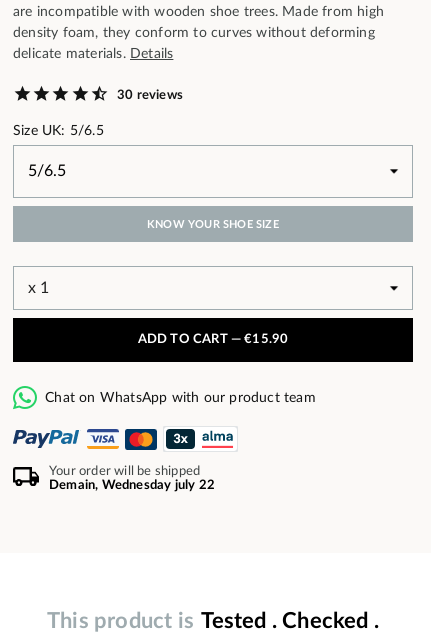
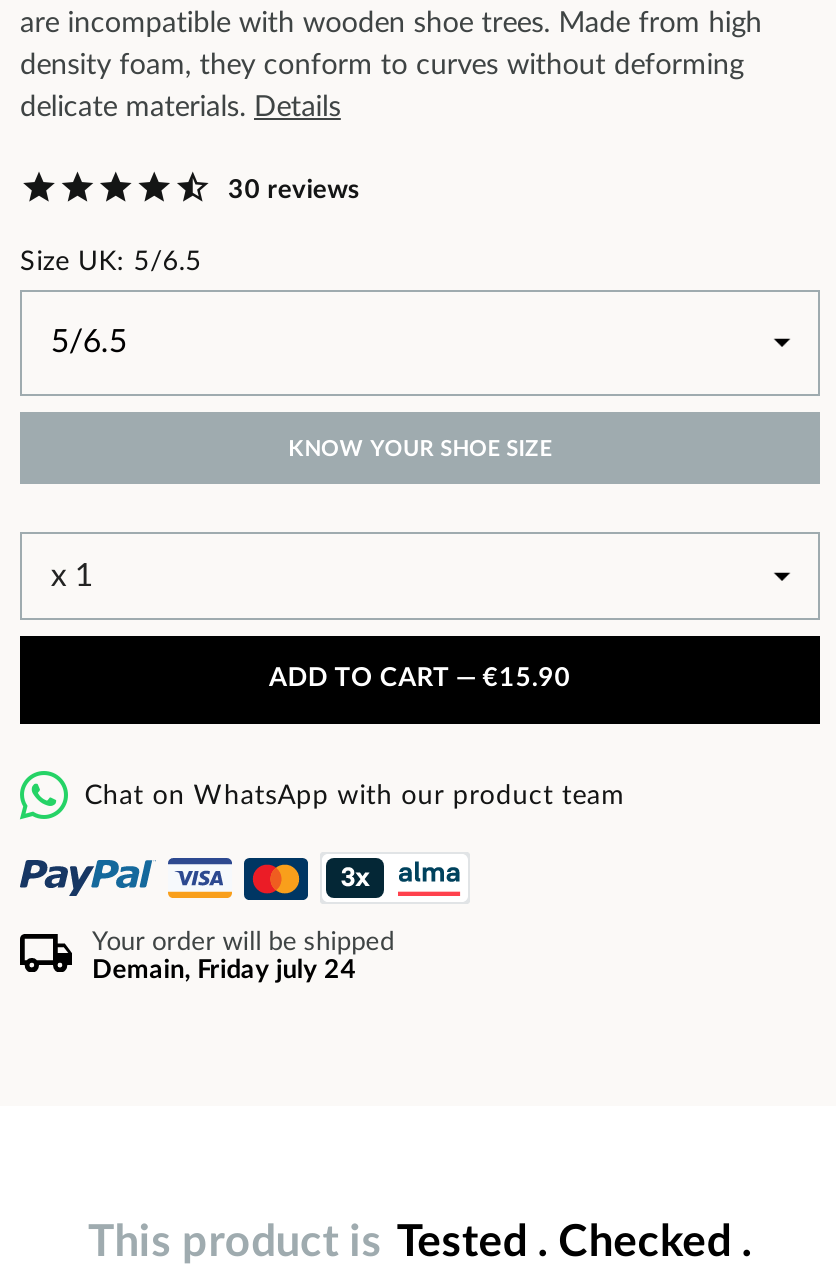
- Demain, Wednesday july 22
+ Demain, Friday july 24
